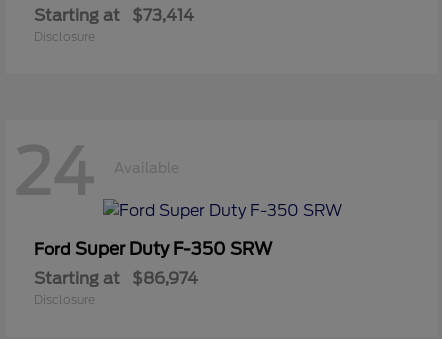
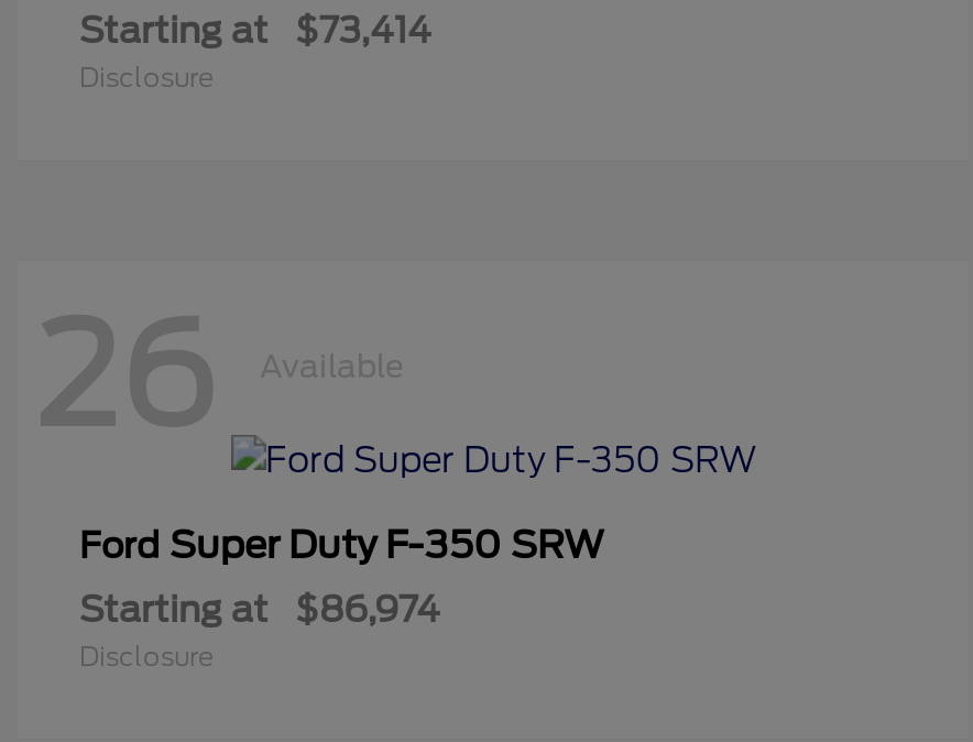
- 24
+ 26
